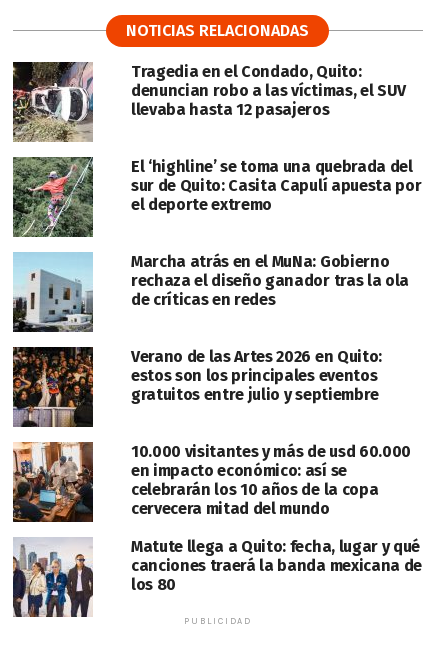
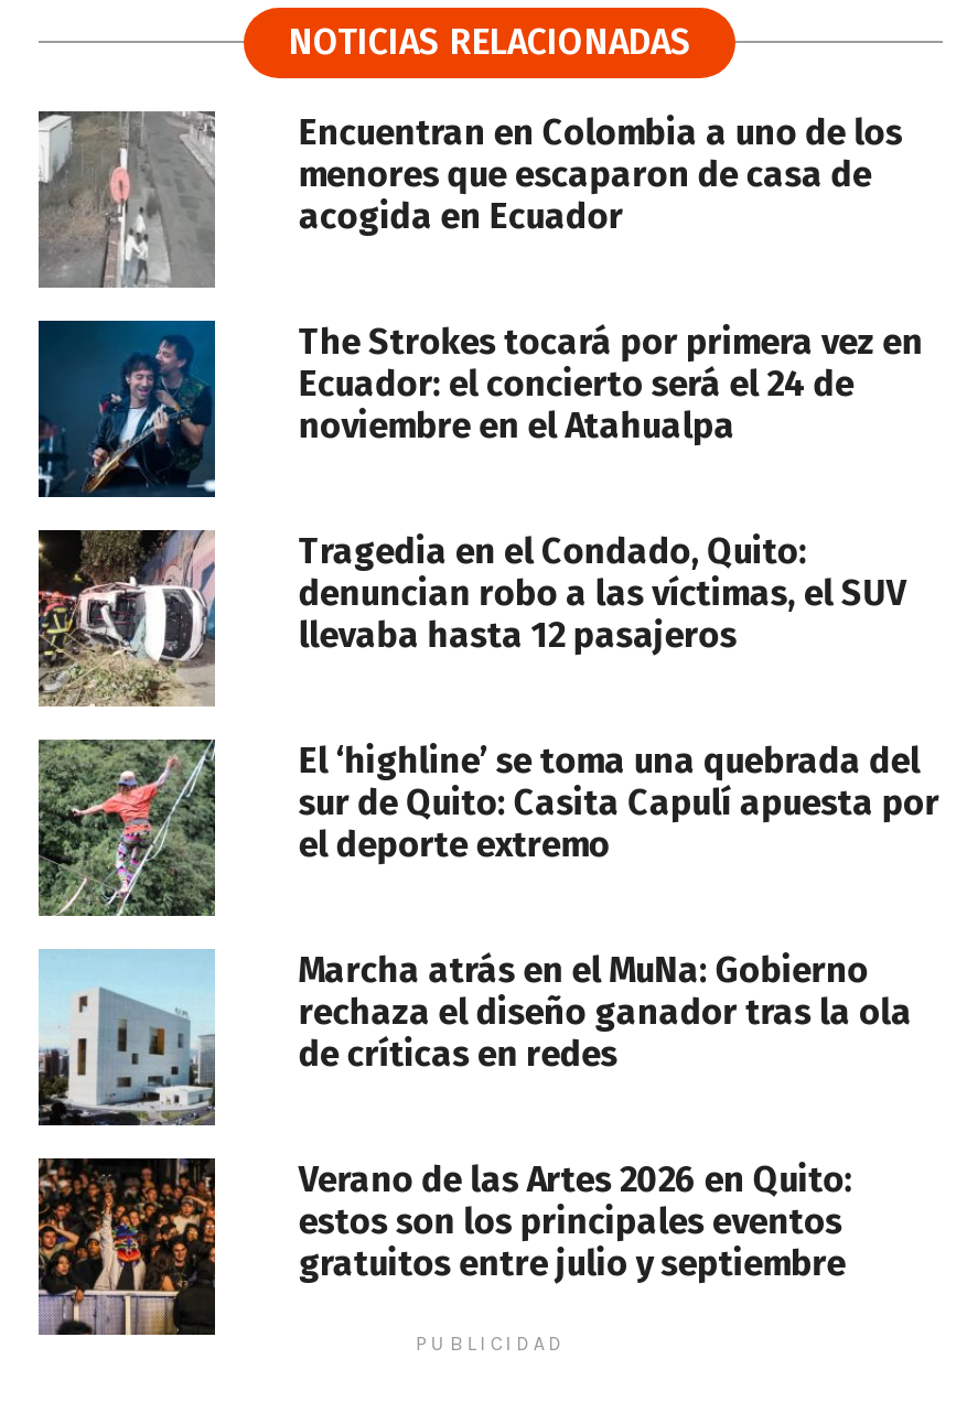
+ [image]

+ [image]
+ Encuentran en Colombia a uno de los
+ menores que escaparon de casa de
+ acogida en Ecuador
+ The Strokes tocará por primera vez en
+ Ecuador: el concierto será el 24 de
+ noviembre en el Atahualpa

moved down: [image] | Tragedia en el Condado, Quito: | denuncian robo a las víctimas, el SUV | ... | estos son los principales eventos | gratuitos entre julio y septiembre

- [image]
- 10.000 visitantes y más de usd 60.000
- en impacto económico: así se
- celebrarán los 10 años de la copa
- cervecera mitad del mundo
- Matute llega a Quito: fecha, lugar y qué
- canciones traerá la banda mexicana de
- los 80

- [image]
